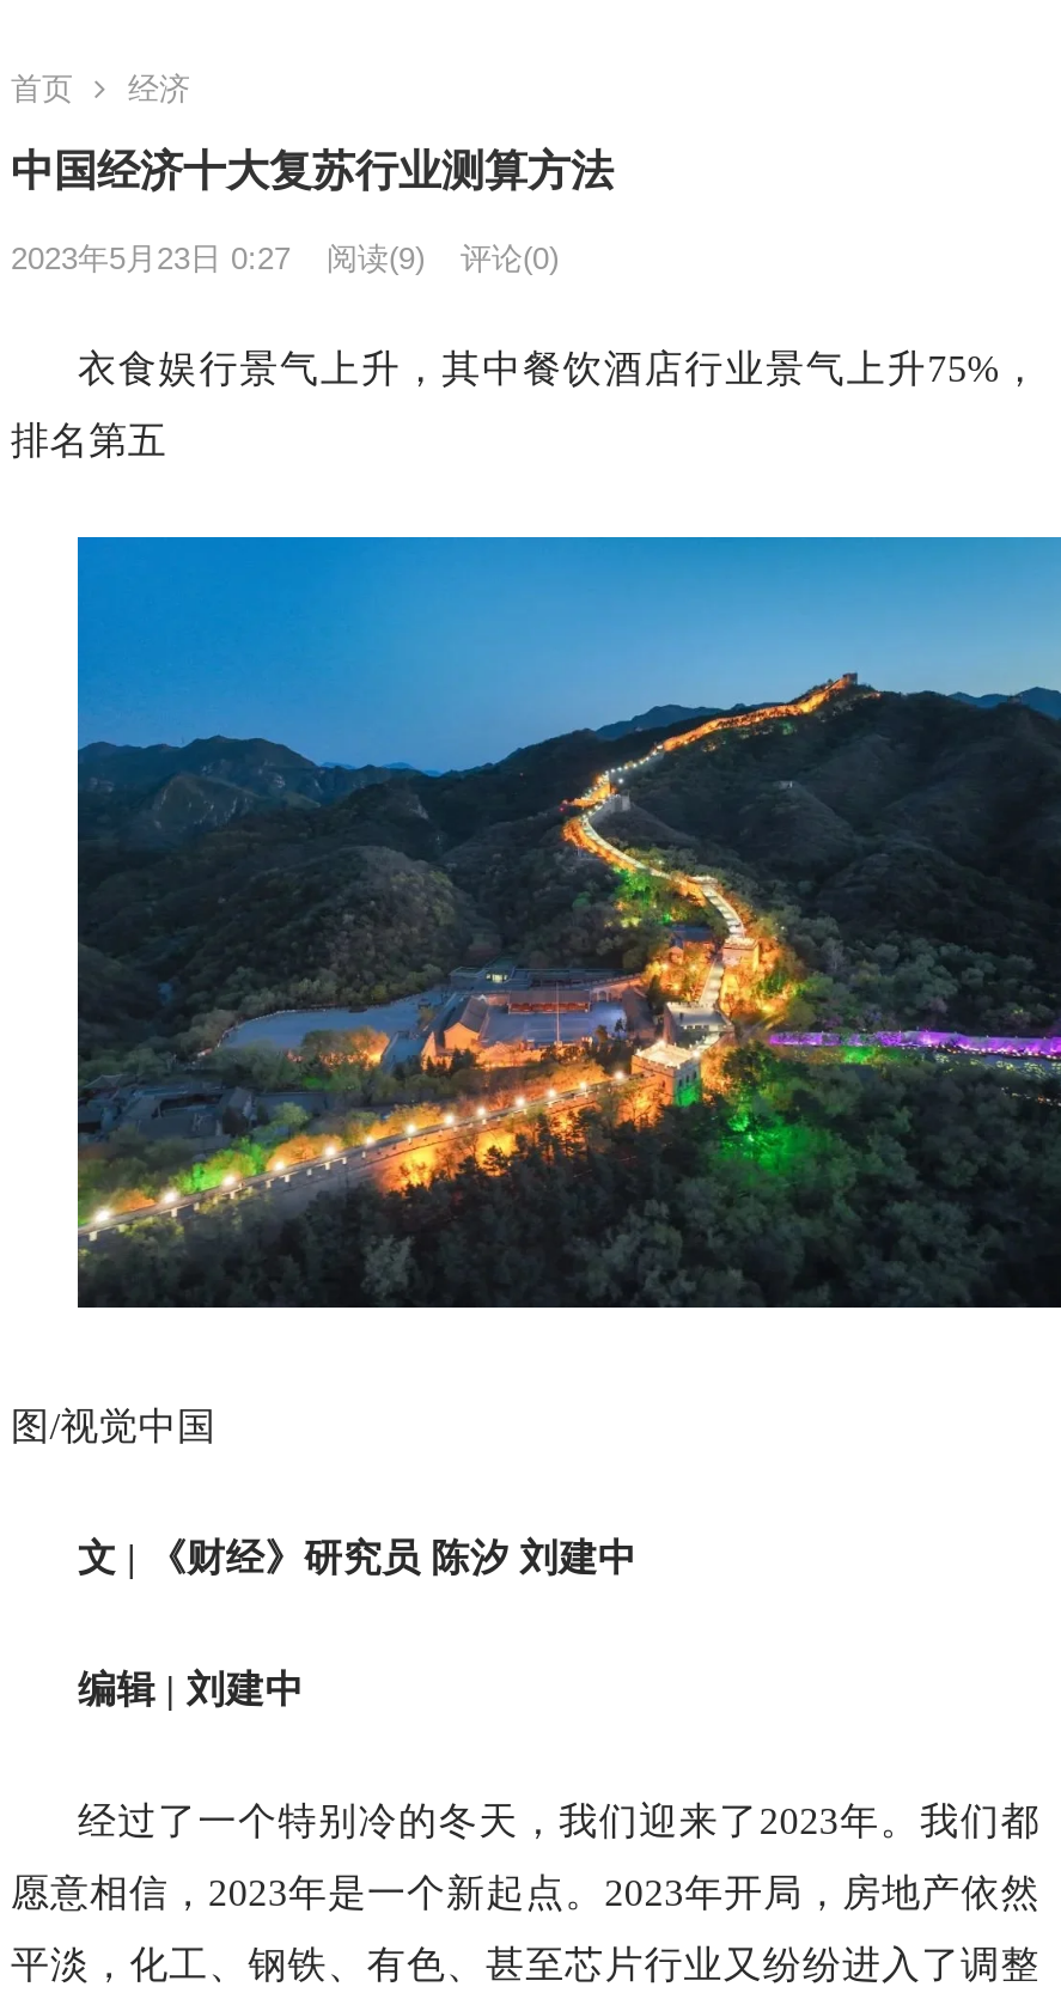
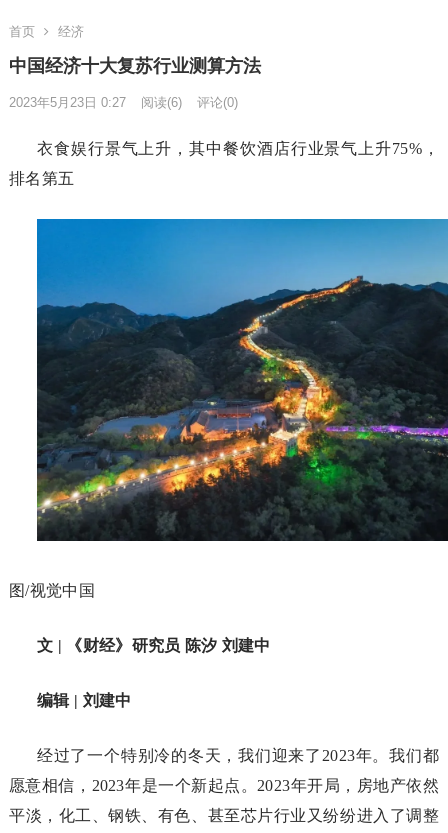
- 2023年5月23日 0:27 阅读(9) 评论(0)
+ 2023年5月23日 0:27 阅读(6) 评论(0)
